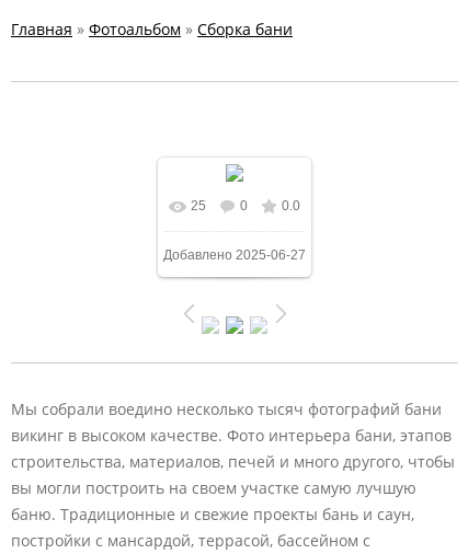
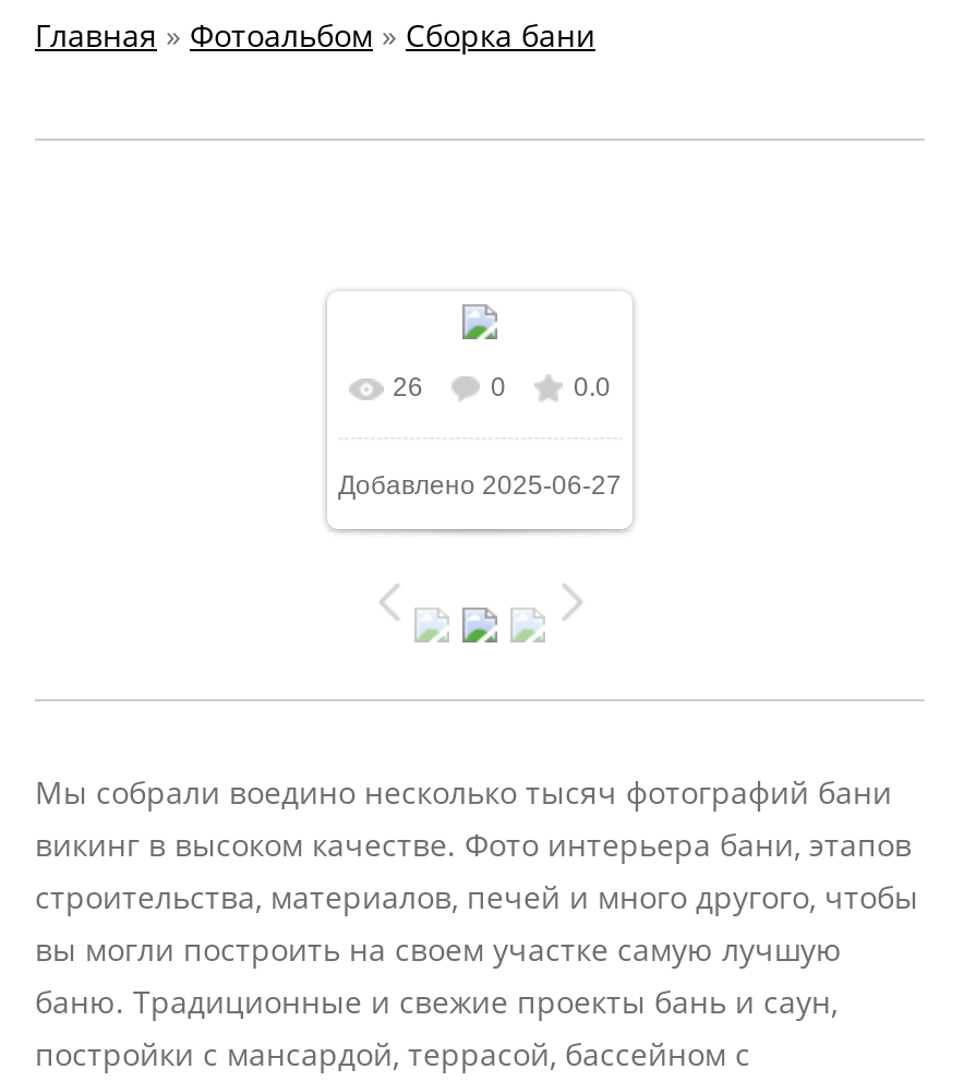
- 25
+ 26
